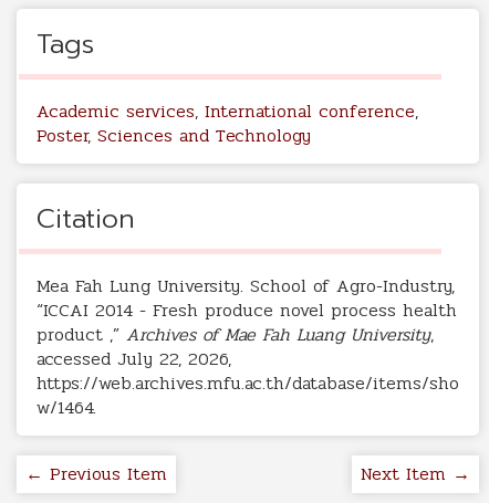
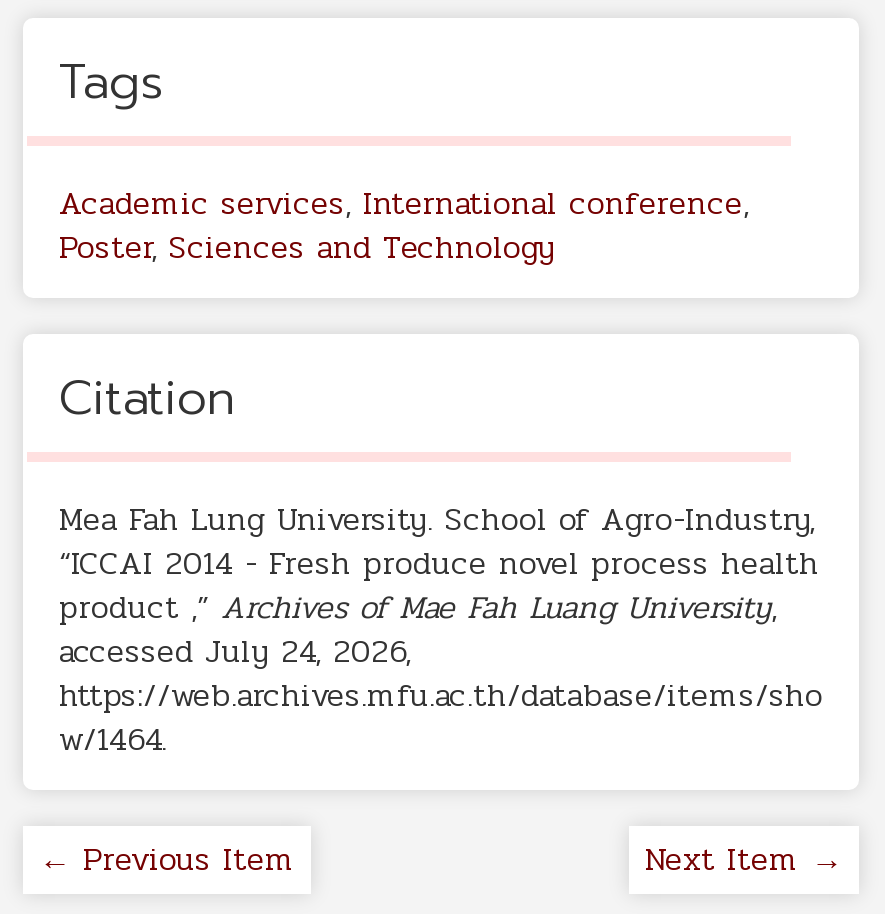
- accessed July 22, 2026,
+ accessed July 24, 2026,
